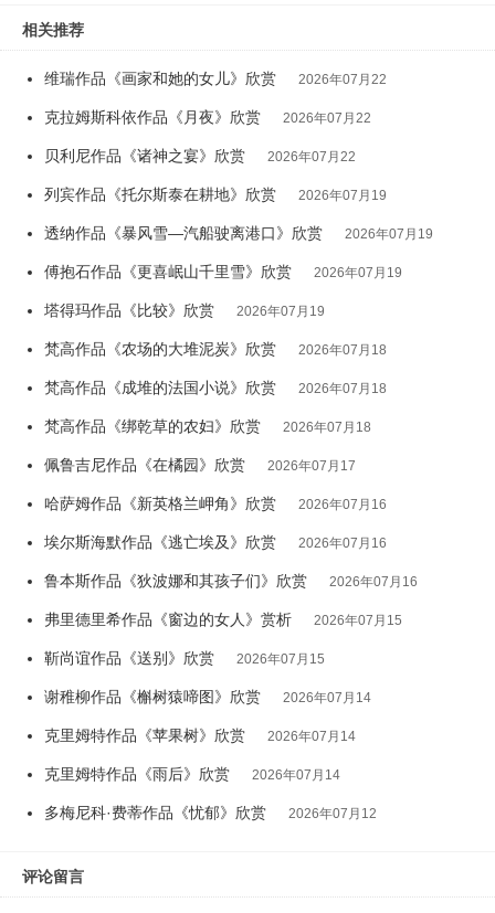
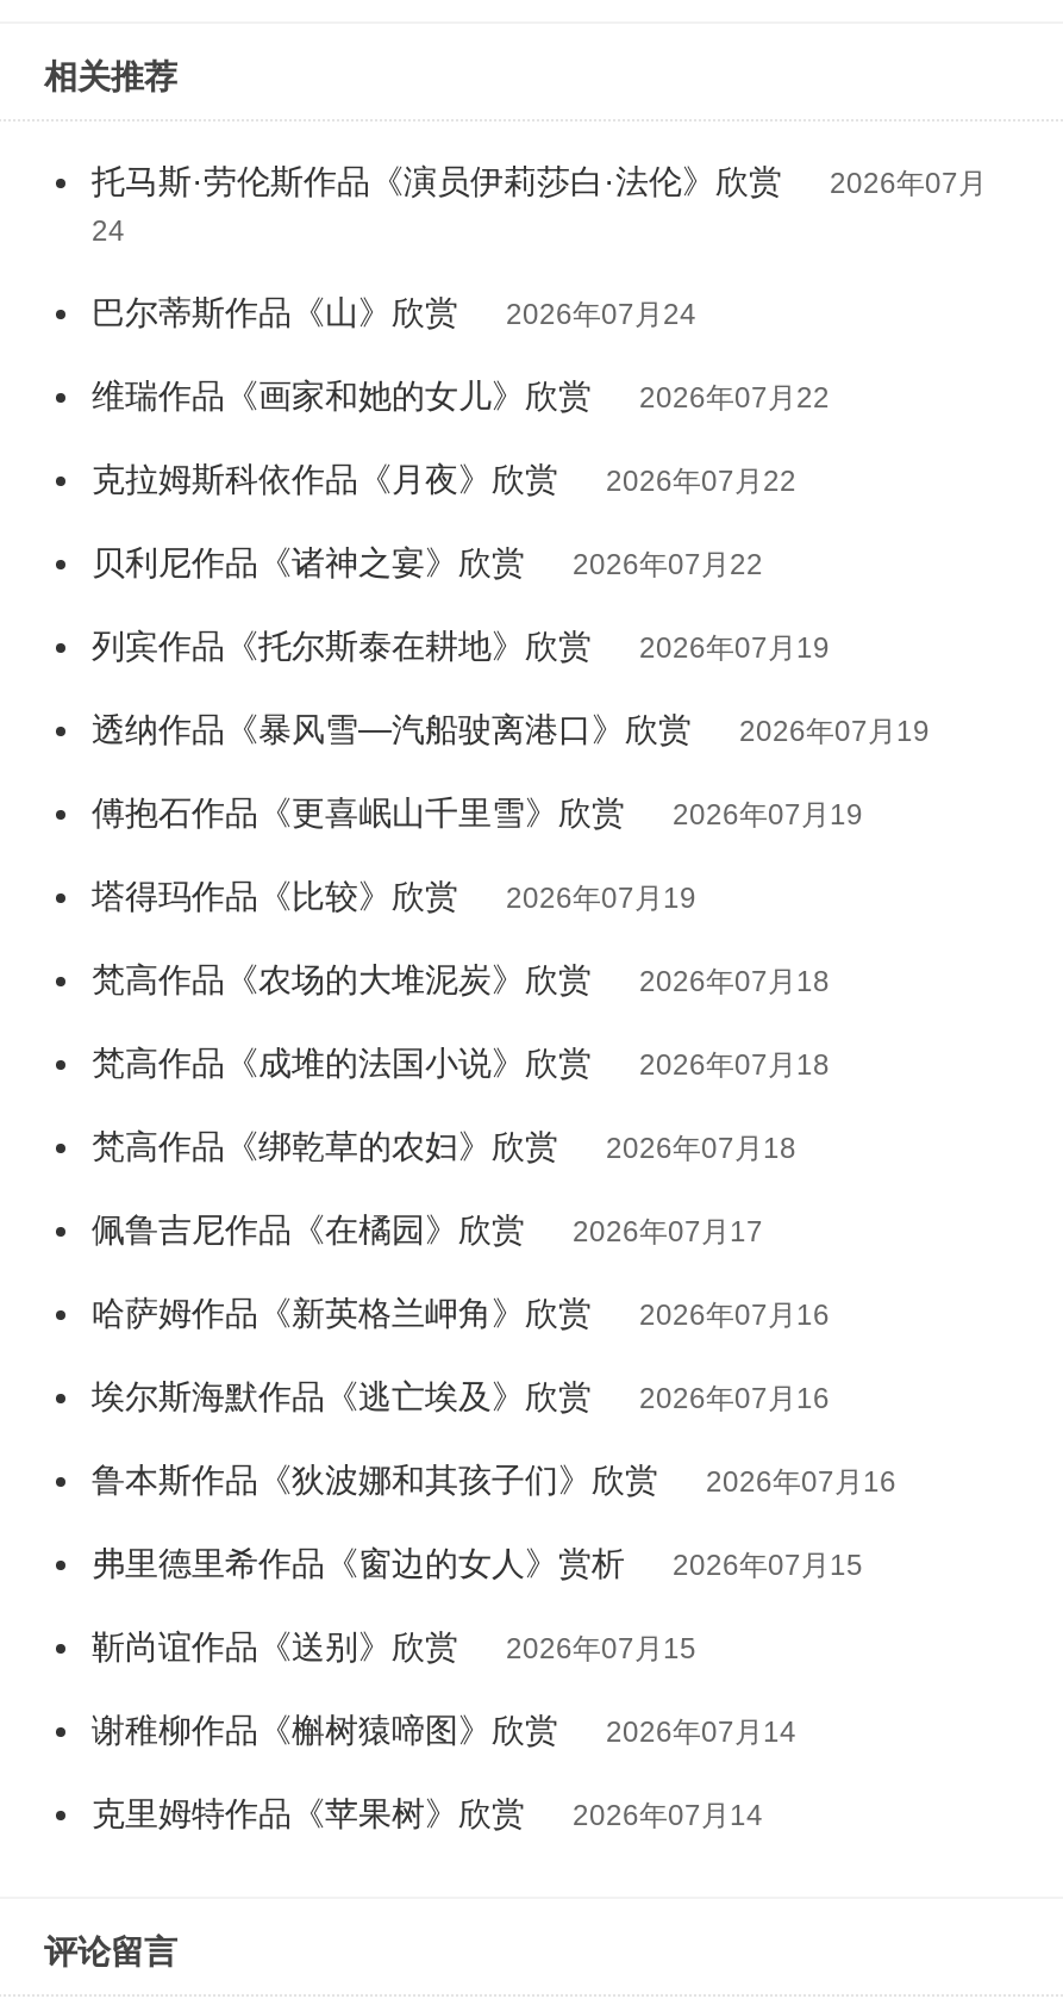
+ 托马斯·劳伦斯作品《演员伊莉莎白·法伦》欣赏
+ 2026年07月
+ 24
+ 巴尔蒂斯作品《山》欣赏
+ 2026年07月24

moved down: 维瑞作品《画家和她的女儿》欣赏 | 2026年07月22 | 克拉姆斯科依作品《月夜》欣赏 | ... | 克里姆特作品《苹果树》欣赏 | 2026年07月14

- 克里姆特作品《雨后》欣赏
- 2026年07月14
- 多梅尼科·费蒂作品《忧郁》欣赏
- 2026年07月12
